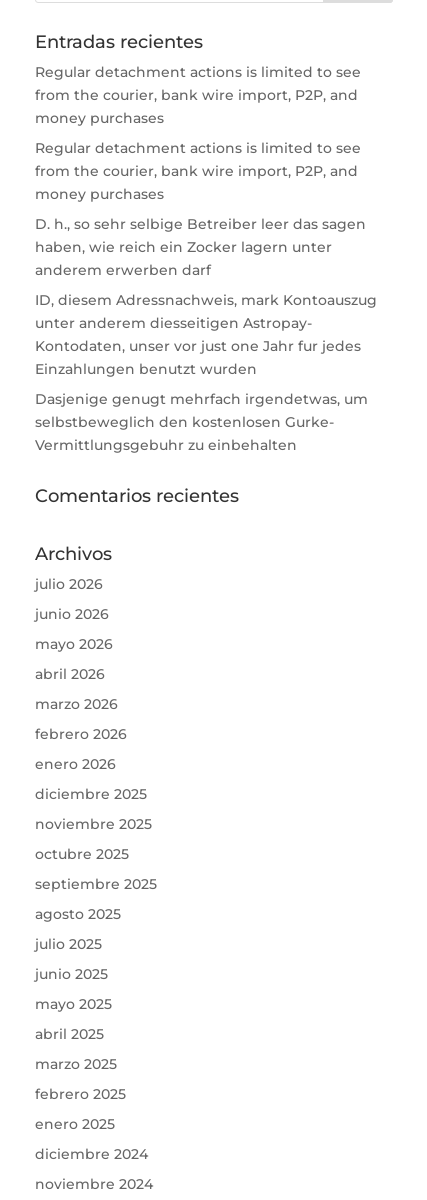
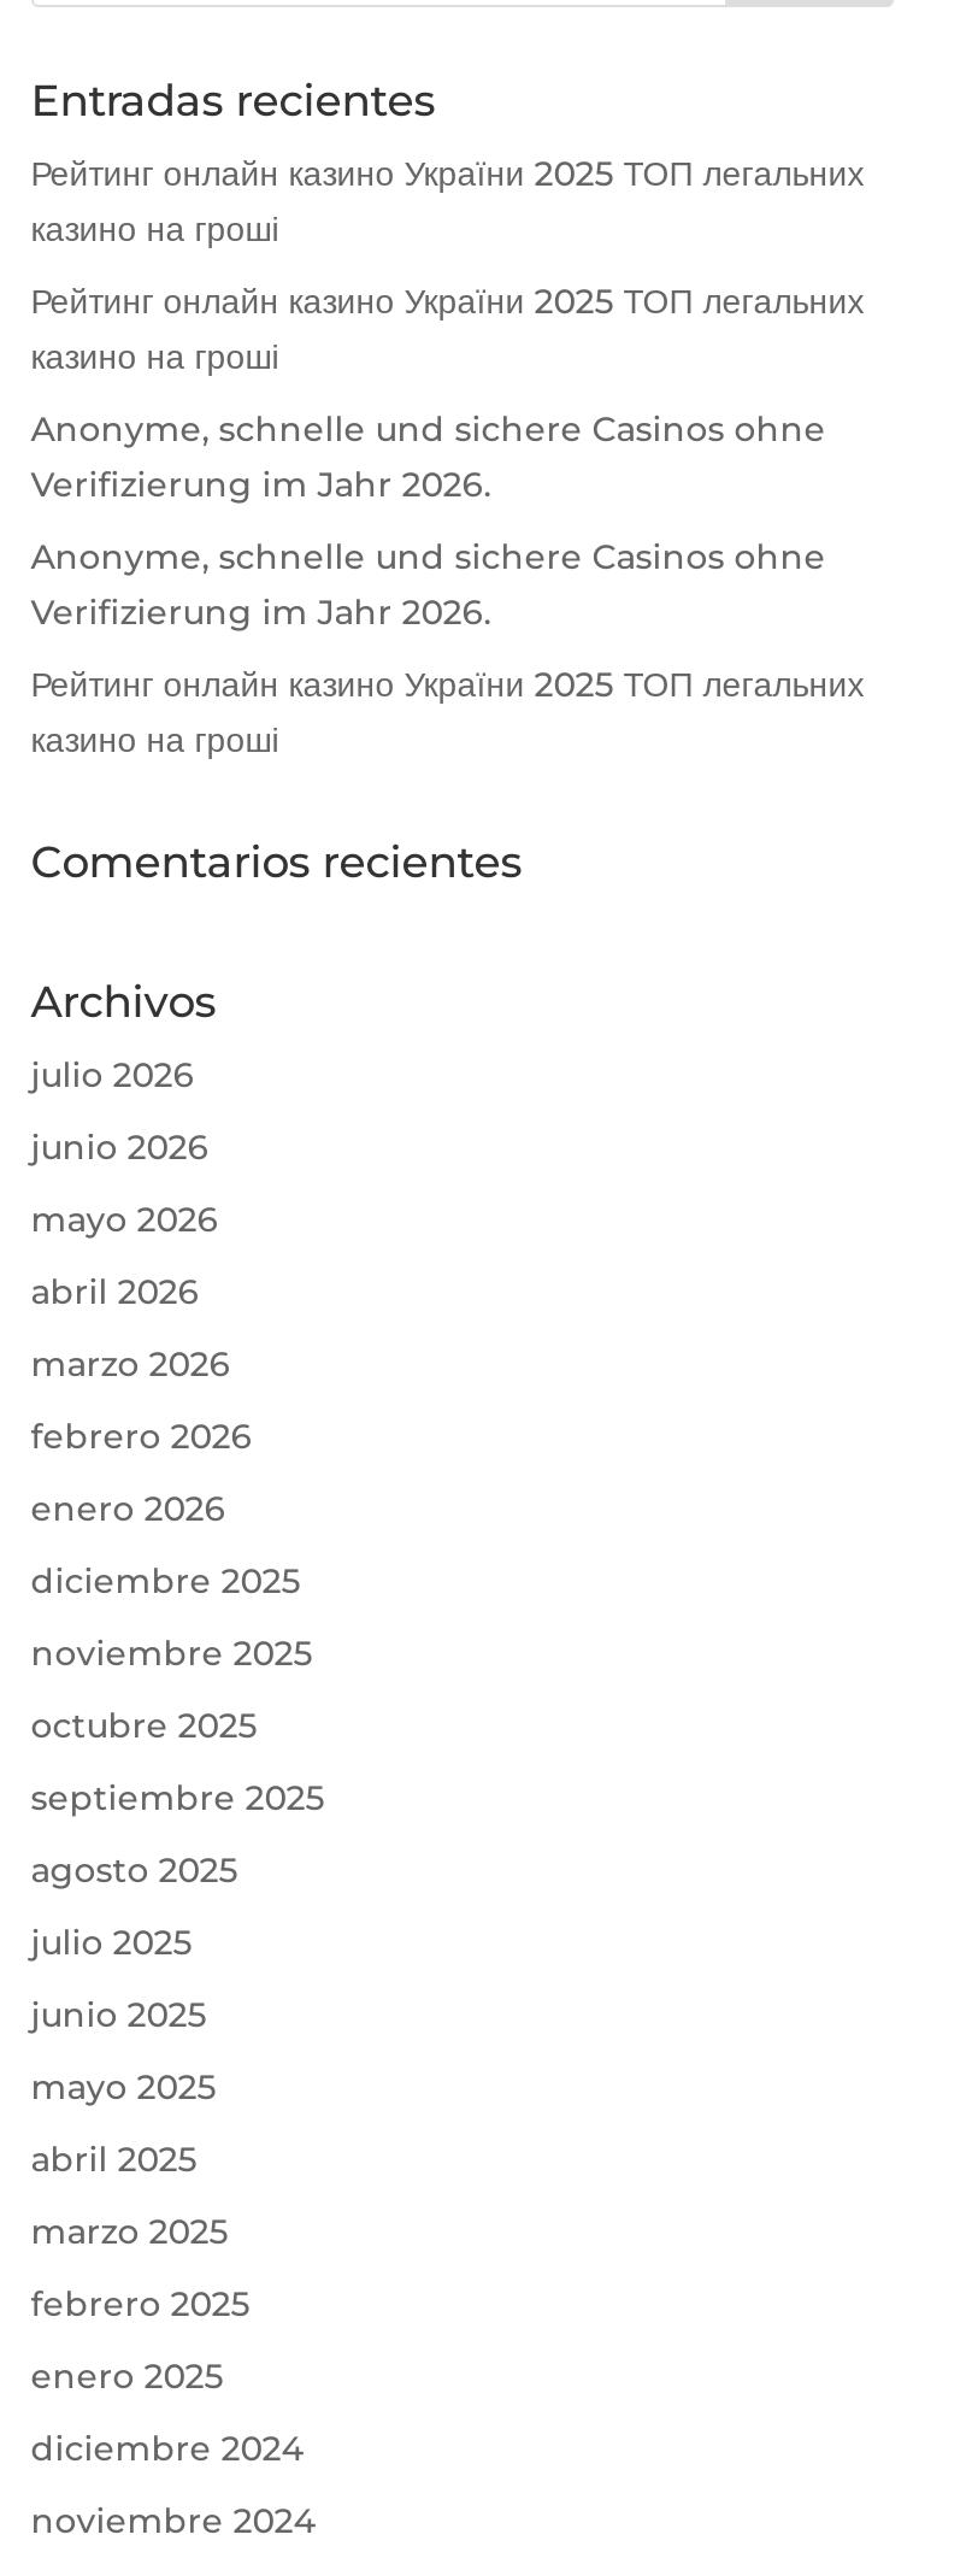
- Regular detachment actions is limited to see
- from the courier, bank wire import, P2P, and
- money purchases
+ Рейтинг онлайн казино України 2025 ТОП легальних
+ казино на гроші

- Regular detachment actions is limited to see
- from the courier, bank wire import, P2P, and
- money purchases
+ Рейтинг онлайн казино України 2025 ТОП легальних
+ казино на гроші

- D. h., so sehr selbige Betreiber leer das sagen
- haben, wie reich ein Zocker lagern unter
- anderem erwerben darf
+ Anonyme, schnelle und sichere Casinos ohne
+ Verifizierung im Jahr 2026.

- ID, diesem Adressnachweis, mark Kontoauszug
- unter anderem diesseitigen Astropay-
- Kontodaten, unser vor just one Jahr fur jedes
- Einzahlungen benutzt wurden
+ Anonyme, schnelle und sichere Casinos ohne
+ Verifizierung im Jahr 2026.

- Dasjenige genugt mehrfach irgendetwas, um
- selbstbeweglich den kostenlosen Gurke-
- Vermittlungsgebuhr zu einbehalten
+ Рейтинг онлайн казино України 2025 ТОП легальних
+ казино на гроші
